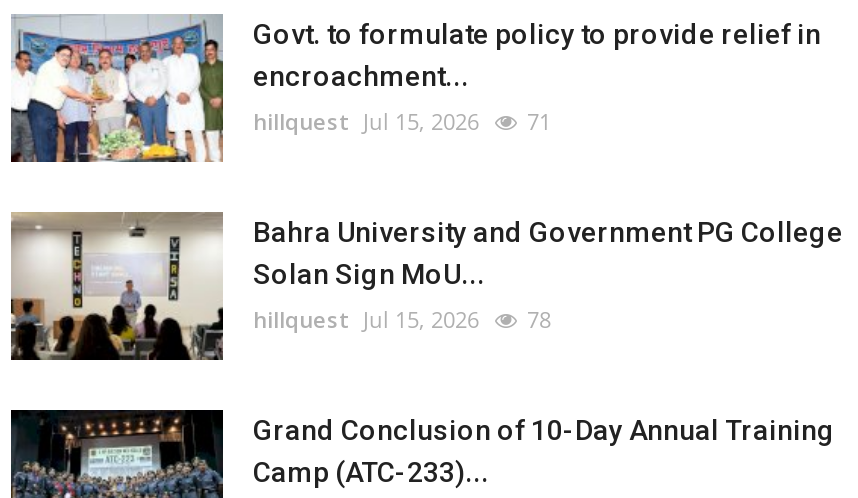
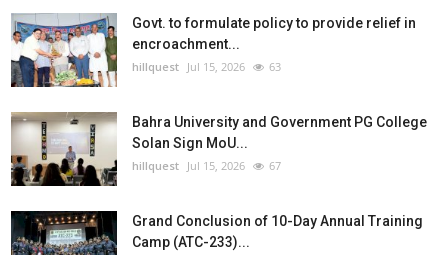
- hillquest Jul 15, 2026 71
+ hillquest Jul 15, 2026 63

- hillquest Jul 15, 2026 78
+ hillquest Jul 15, 2026 67
